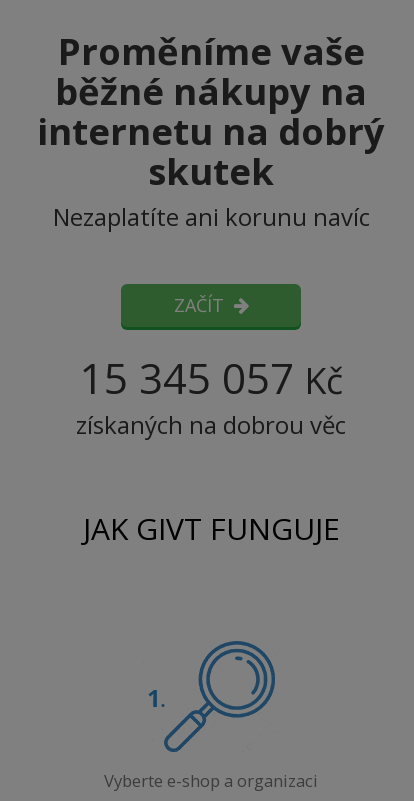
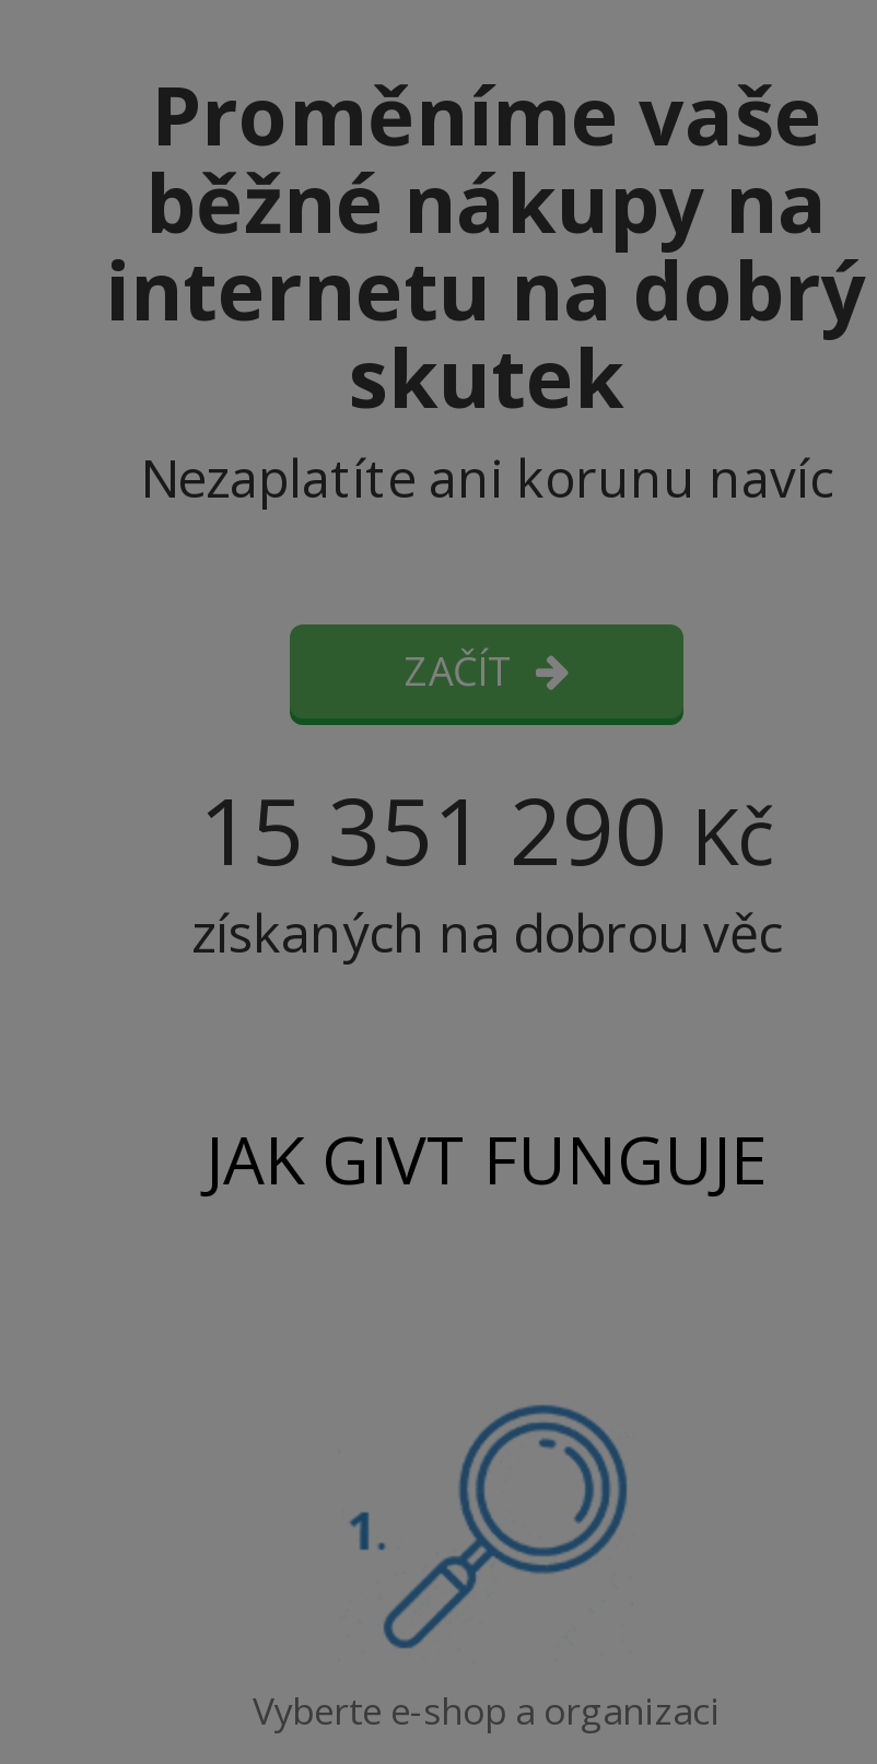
- 15 345 057 Kč
+ 15 351 290 Kč
